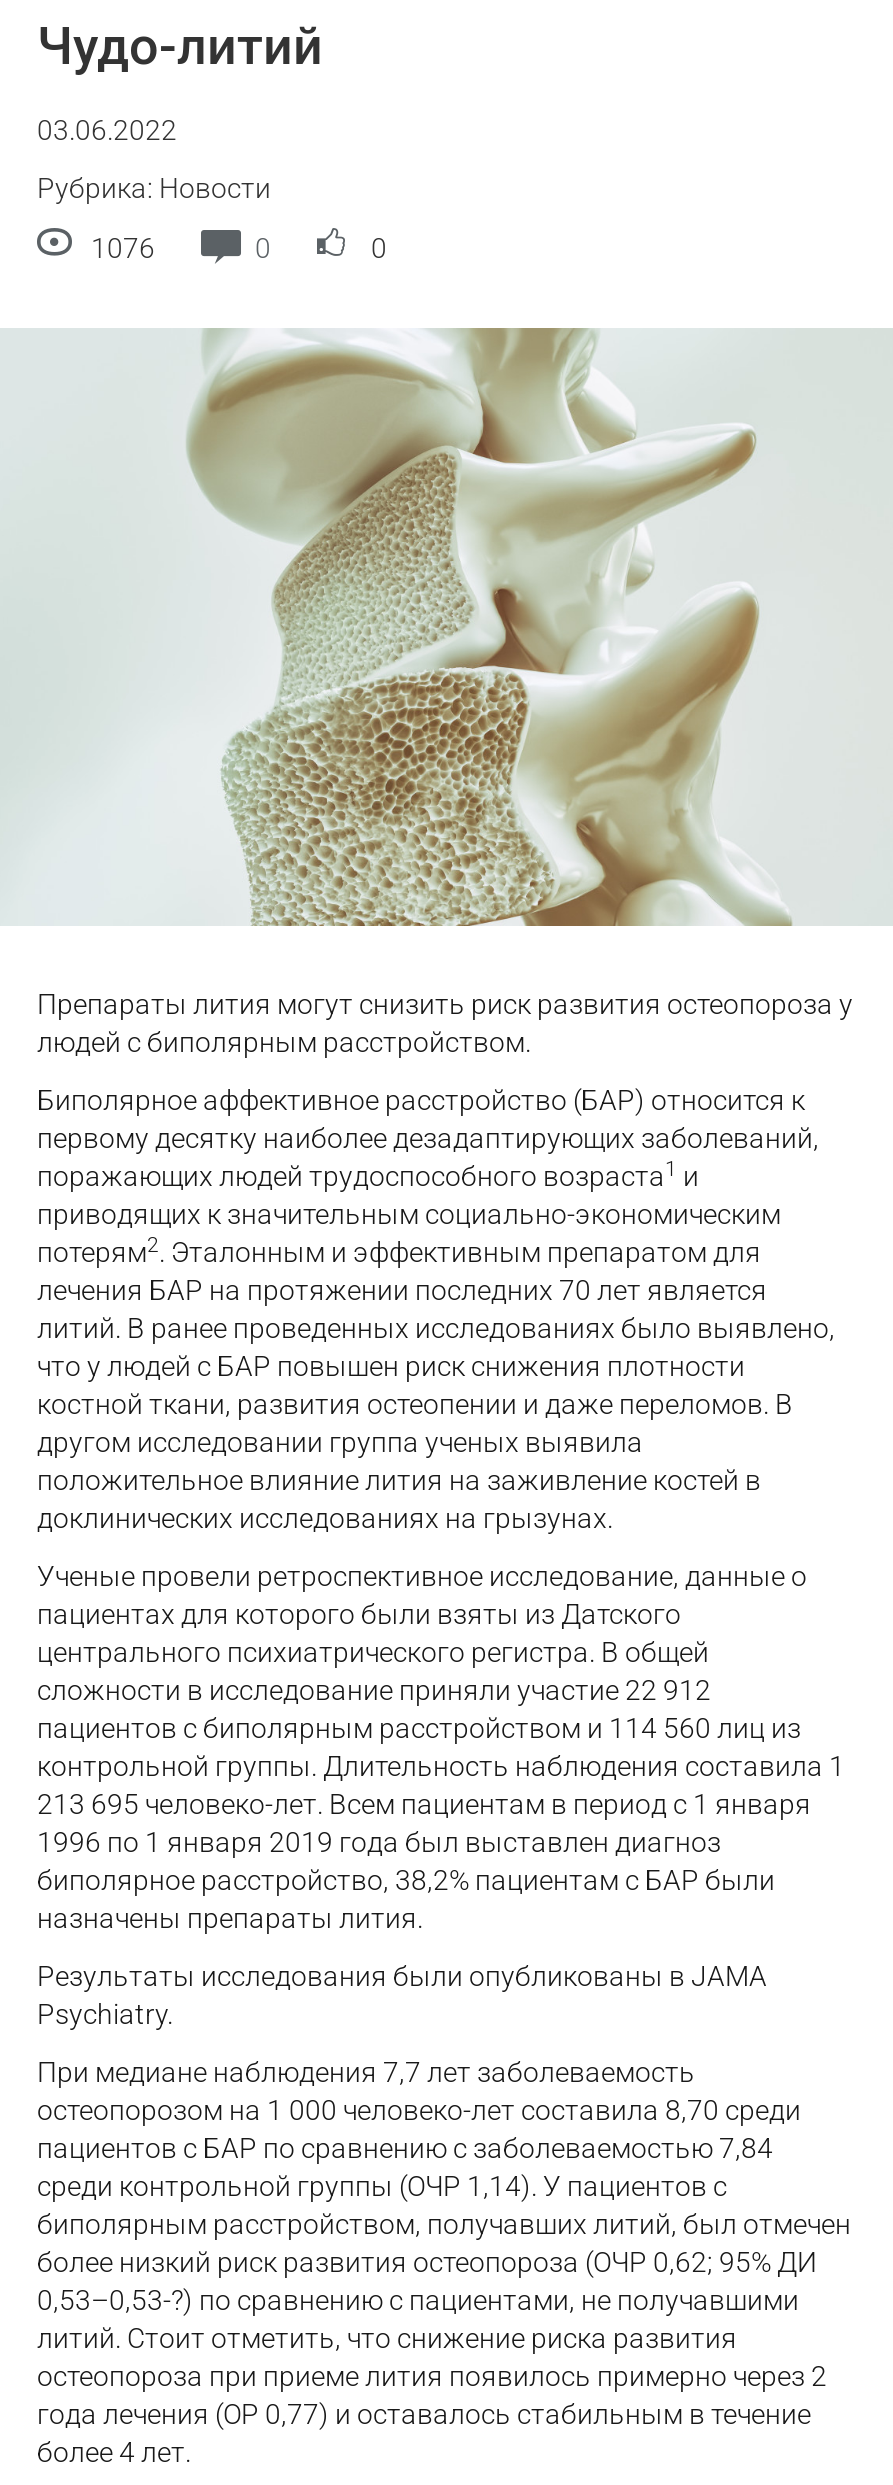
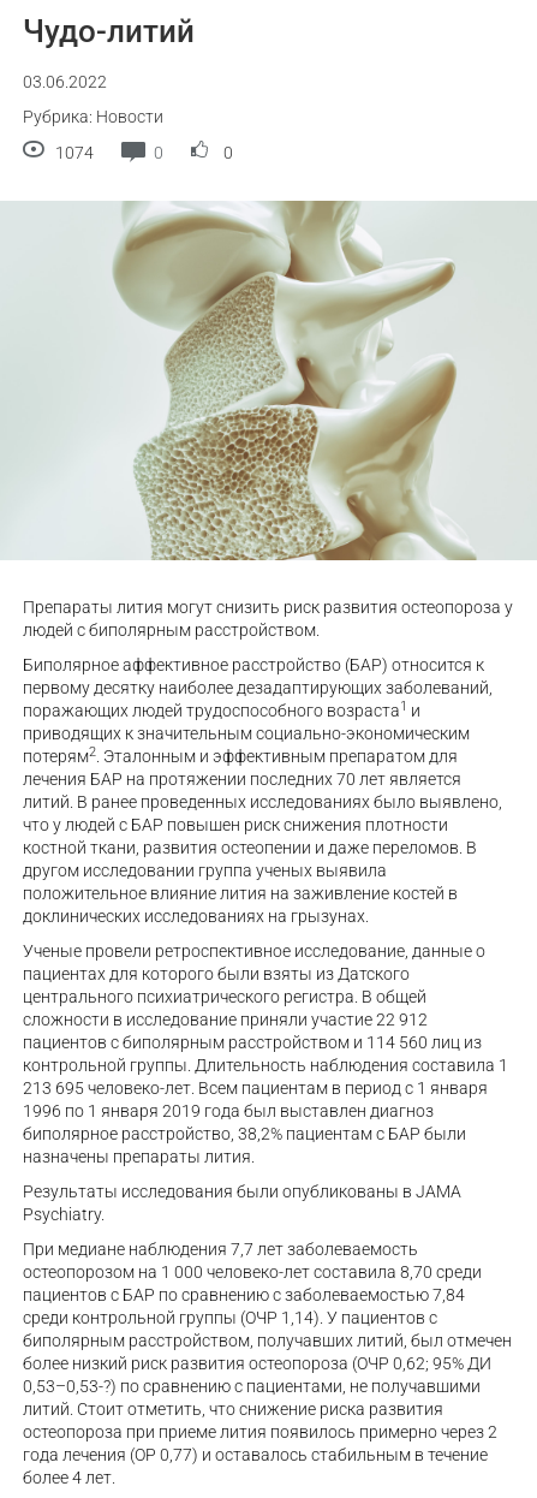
- 1076
+ 1074
